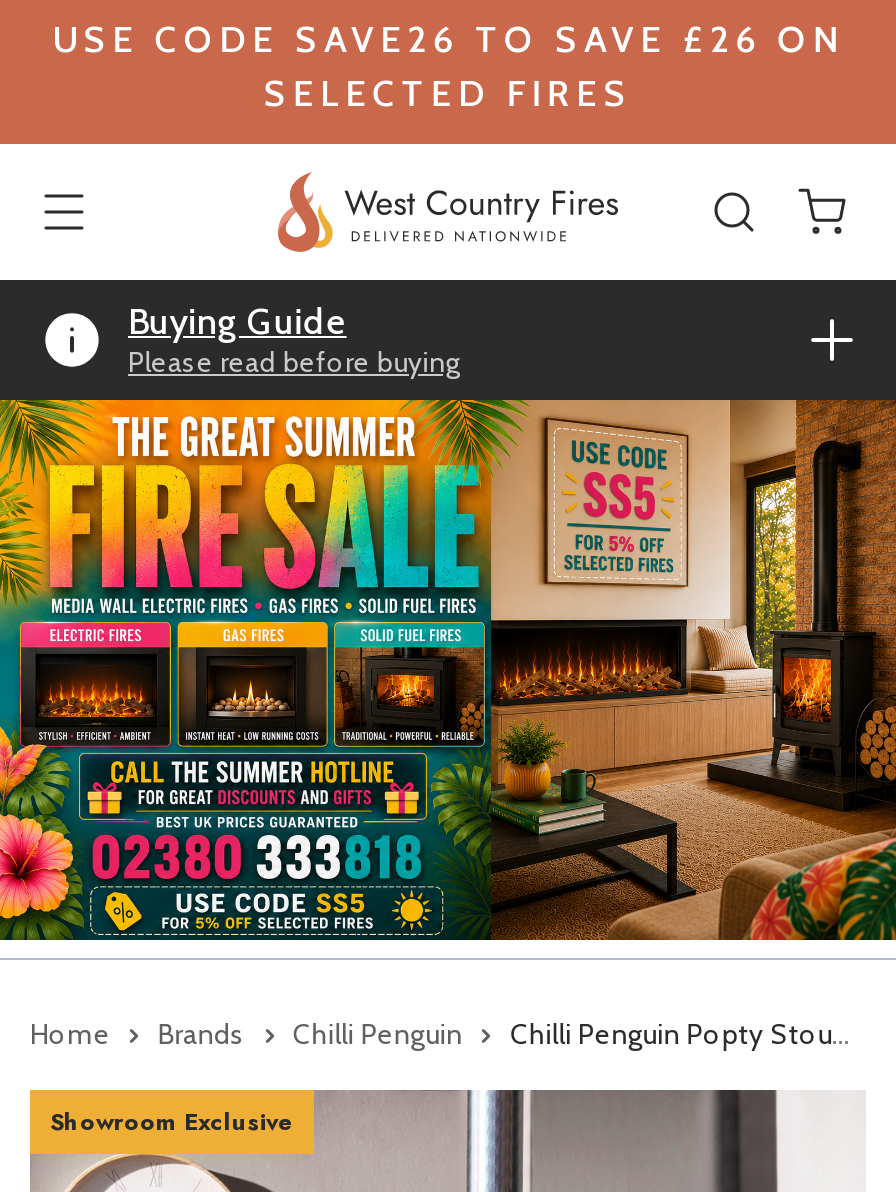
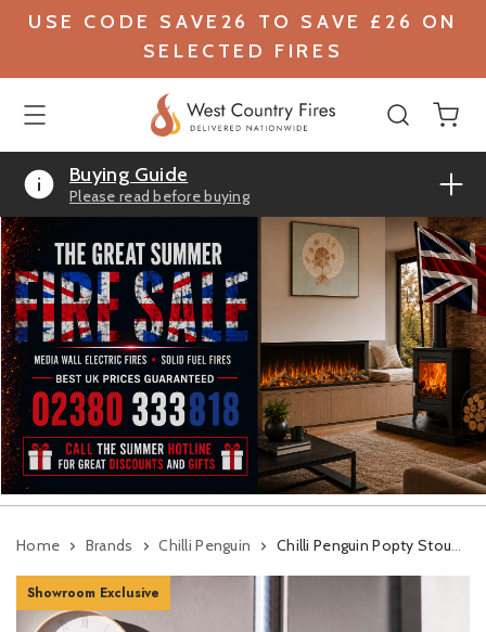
- [image]
+ [image]
